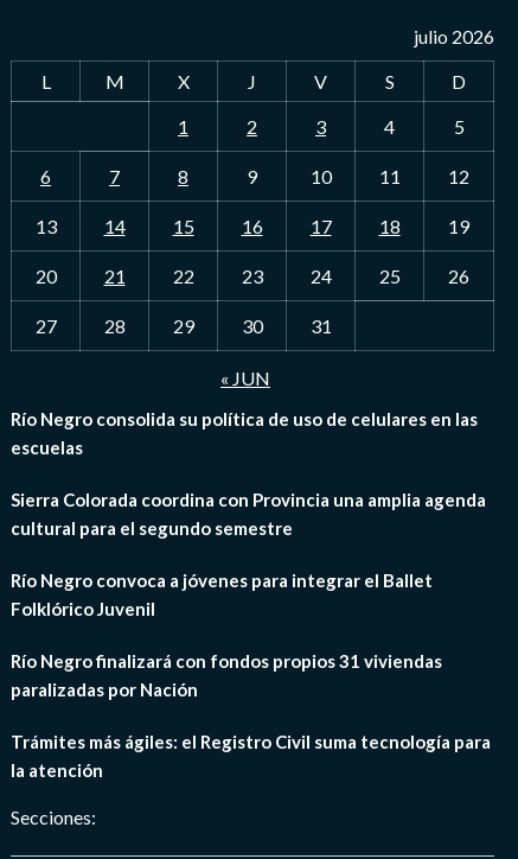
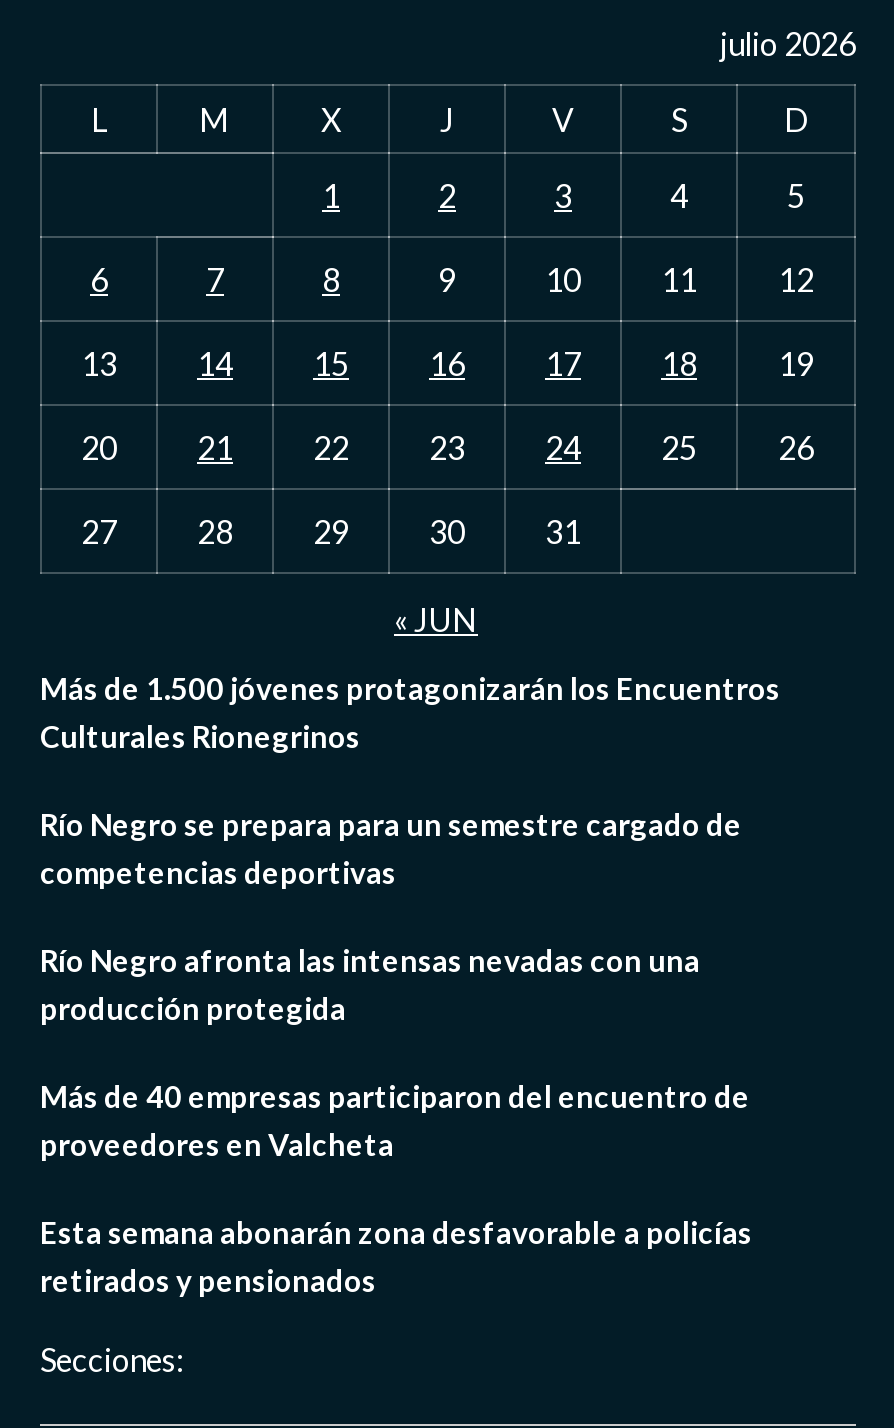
- Río Negro consolida su política de uso de celulares en las
- escuelas
+ Más de 1.500 jóvenes protagonizarán los Encuentros
+ Culturales Rionegrinos

- Sierra Colorada coordina con Provincia una amplia agenda
- cultural para el segundo semestre
+ Río Negro se prepara para un semestre cargado de
+ competencias deportivas

- Río Negro convoca a jóvenes para integrar el Ballet
- Folklórico Juvenil
+ Río Negro afronta las intensas nevadas con una
+ producción protegida

- Río Negro finalizará con fondos propios 31 viviendas
- paralizadas por Nación
+ Más de 40 empresas participaron del encuentro de
+ proveedores en Valcheta

- Trámites más ágiles: el Registro Civil suma tecnología para
- la atención
+ Esta semana abonarán zona desfavorable a policías
+ retirados y pensionados
